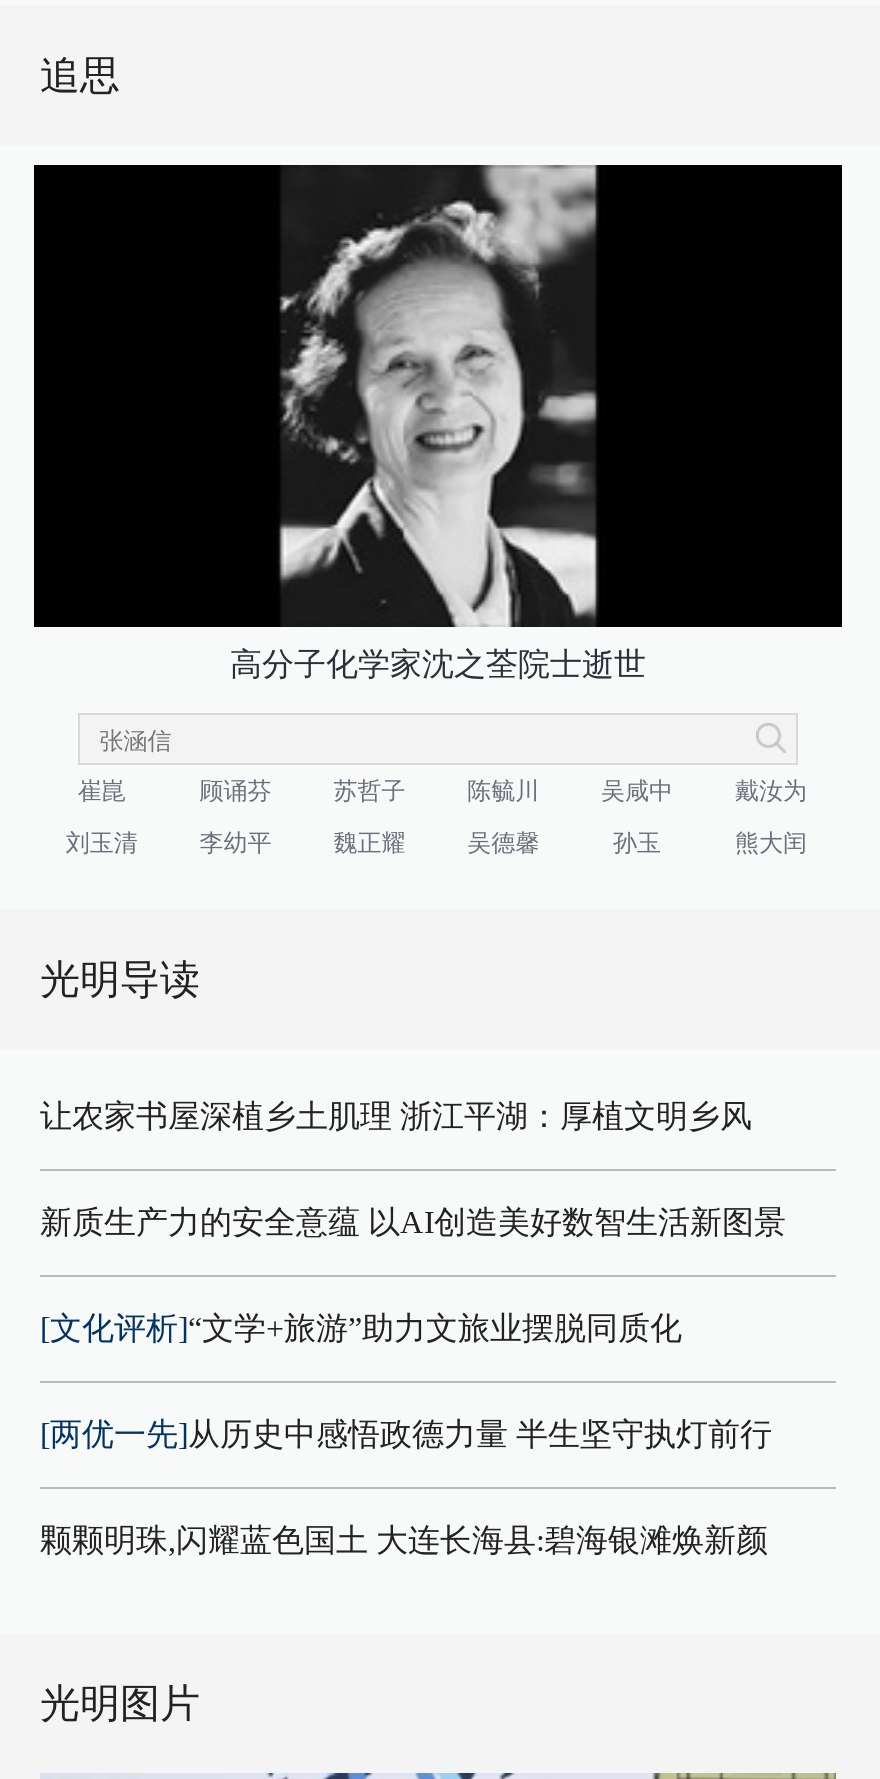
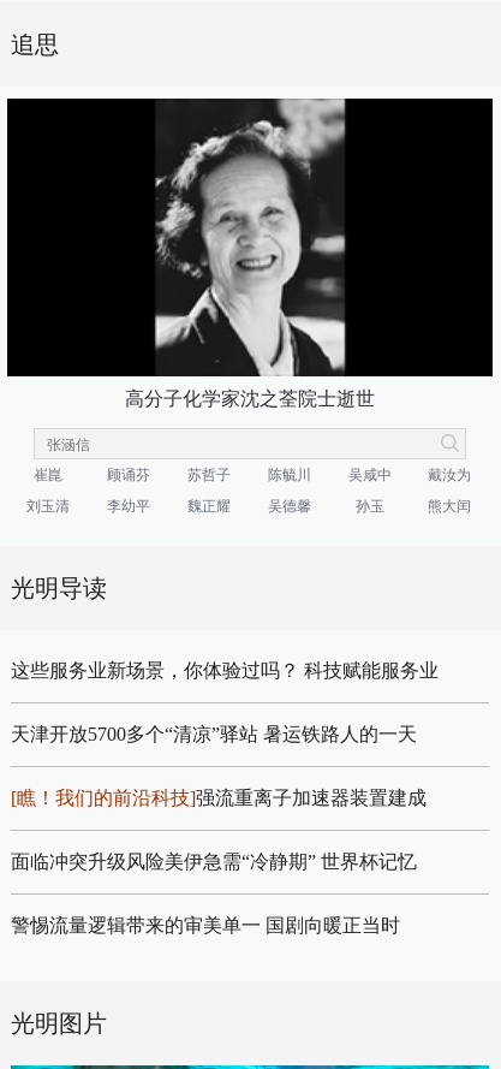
- 让农家书屋深植乡土肌理 浙江平湖：厚植文明乡风
+ 这些服务业新场景，你体验过吗？ 科技赋能服务业

- 新质生产力的安全意蕴 以AI创造美好数智生活新图景
+ 天津开放5700多个“清凉”驿站 暑运铁路人的一天

- [文化评析]“文学+旅游”助力文旅业摆脱同质化
+ [瞧！我们的前沿科技]强流重离子加速器装置建成

- [两优一先]从历史中感悟政德力量 半生坚守执灯前行
+ 面临冲突升级风险美伊急需“冷静期” 世界杯记忆

- 颗颗明珠,闪耀蓝色国土 大连长海县:碧海银滩焕新颜
+ 警惕流量逻辑带来的审美单一 国剧向暖正当时
